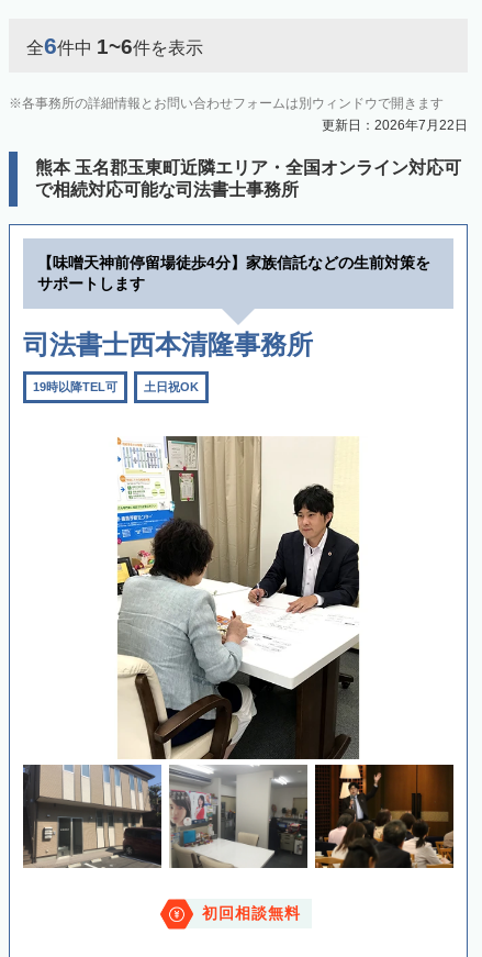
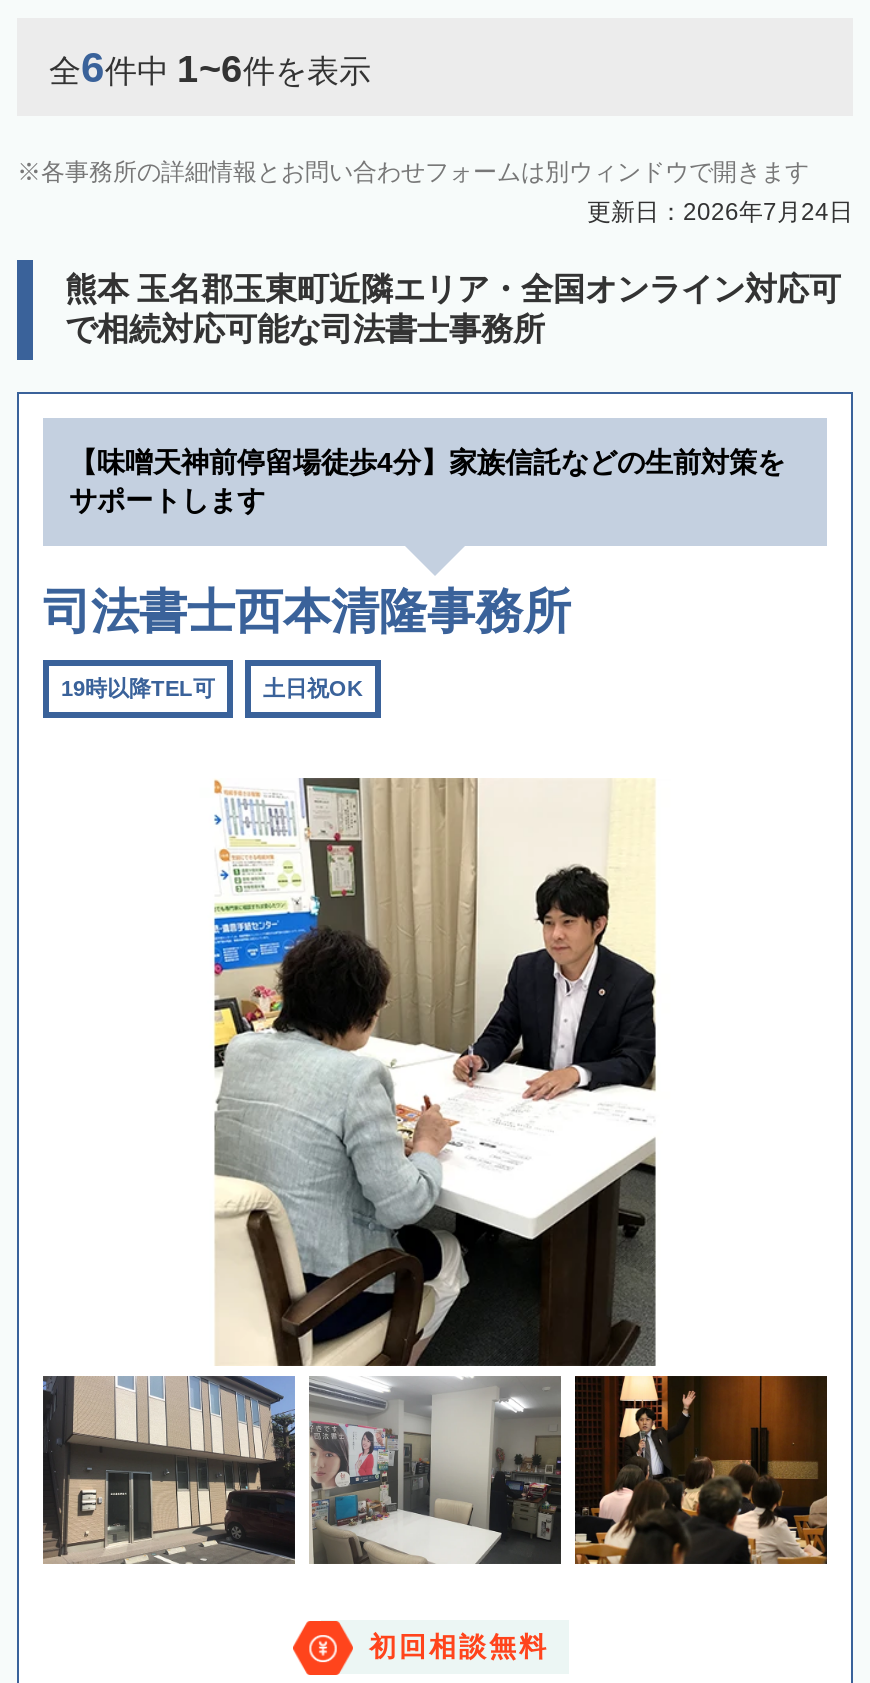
- 更新日：2026年7月22日
+ 更新日：2026年7月24日
